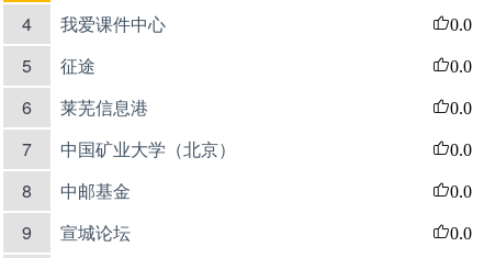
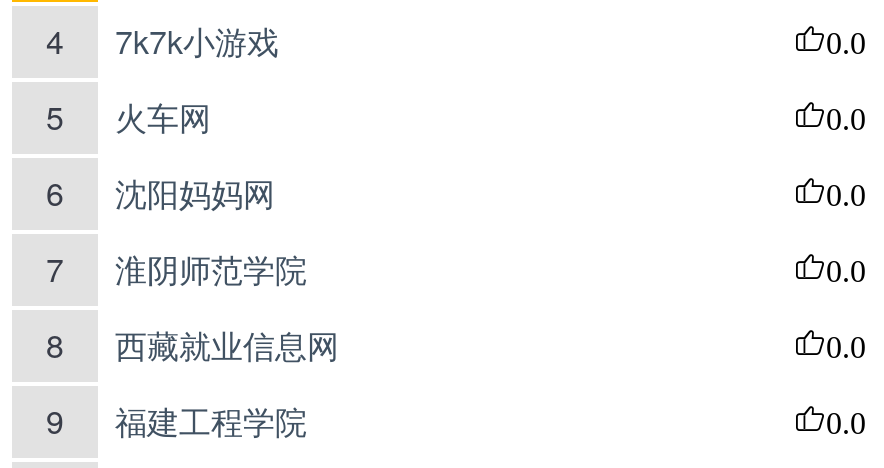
- 我爱课件中心
+ 7k7k小游戏

- 征途
+ 火车网

- 莱芜信息港
+ 沈阳妈妈网

- 中国矿业大学（北京）
+ 淮阴师范学院

- 中邮基金
+ 西藏就业信息网

- 宣城论坛
+ 福建工程学院
